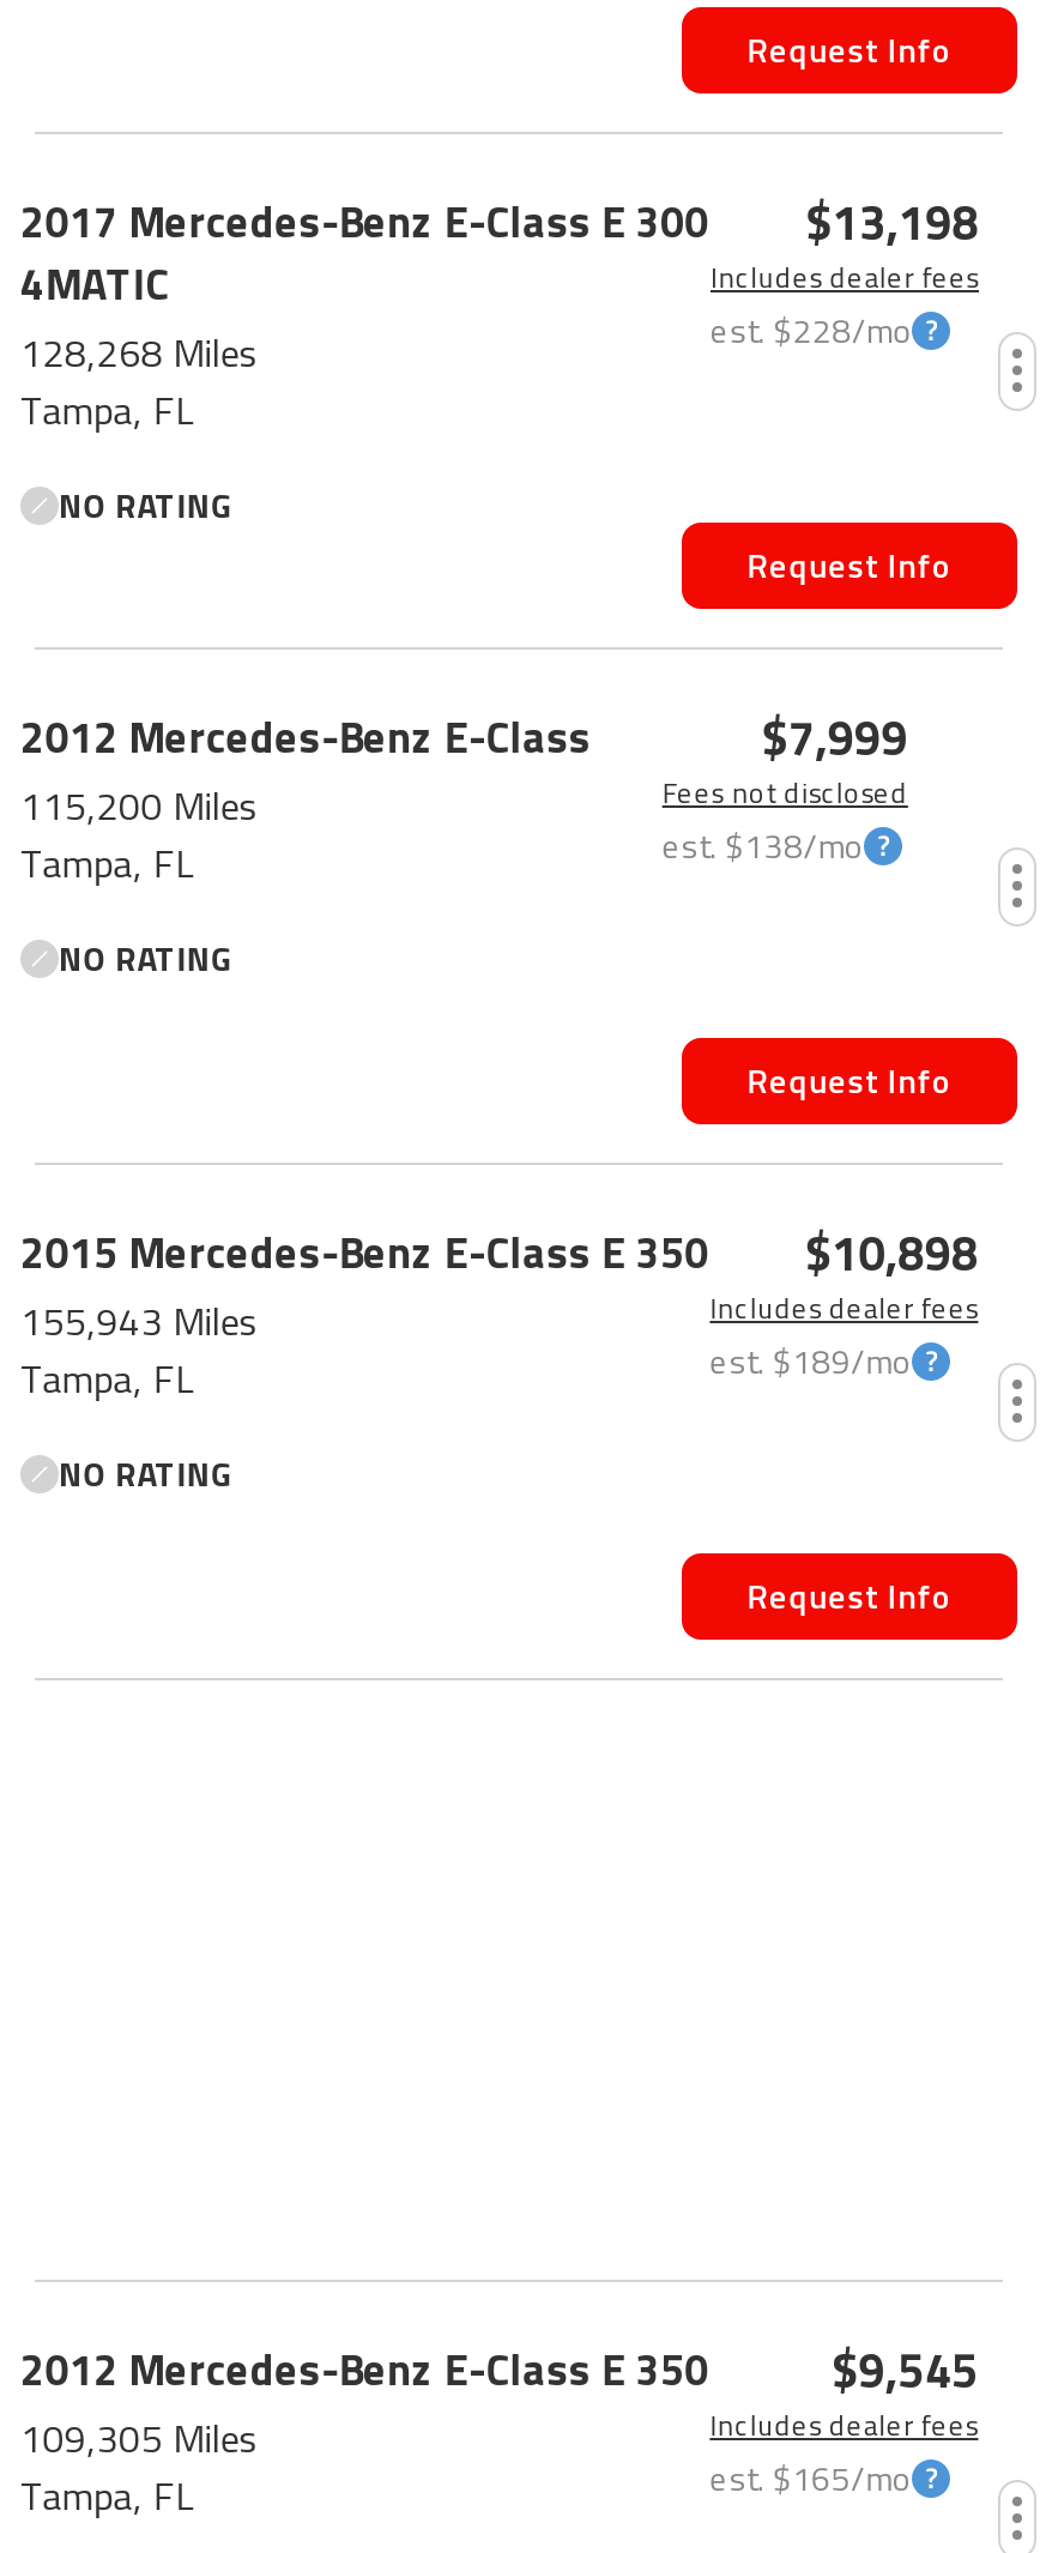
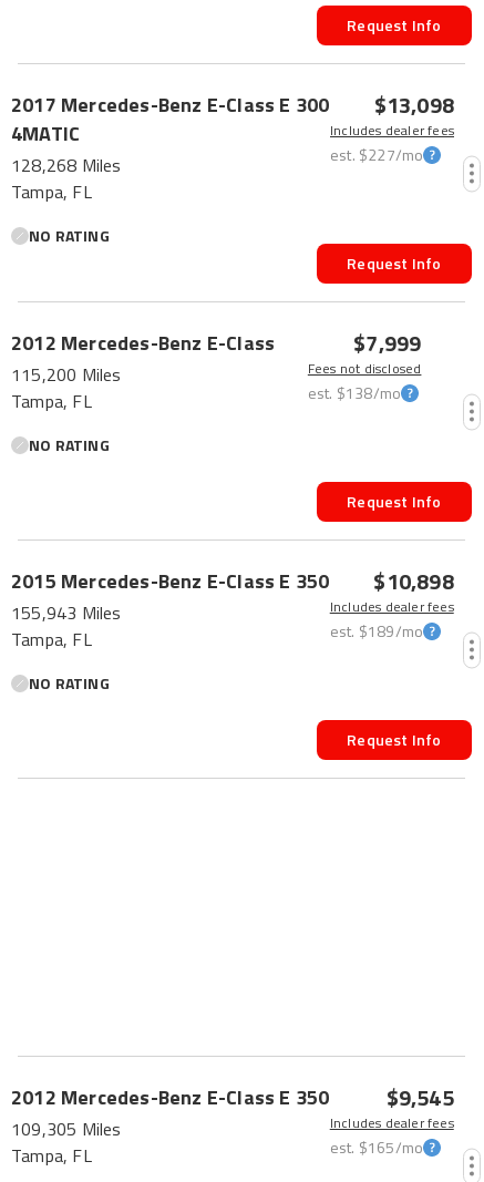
- 2017 Mercedes-Benz E-Class E 300 $13,198
+ 2017 Mercedes-Benz E-Class E 300 $13,098

- est. $228/mo
+ est. $227/mo
